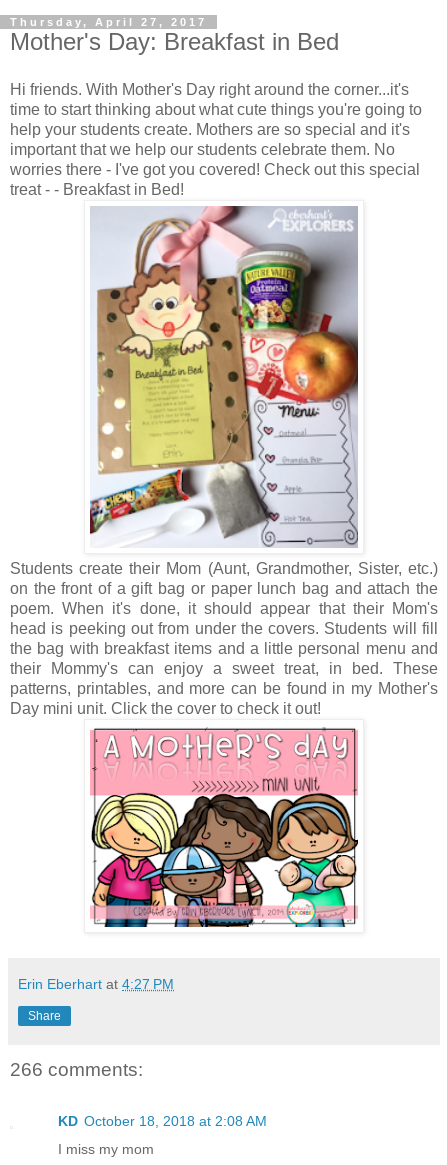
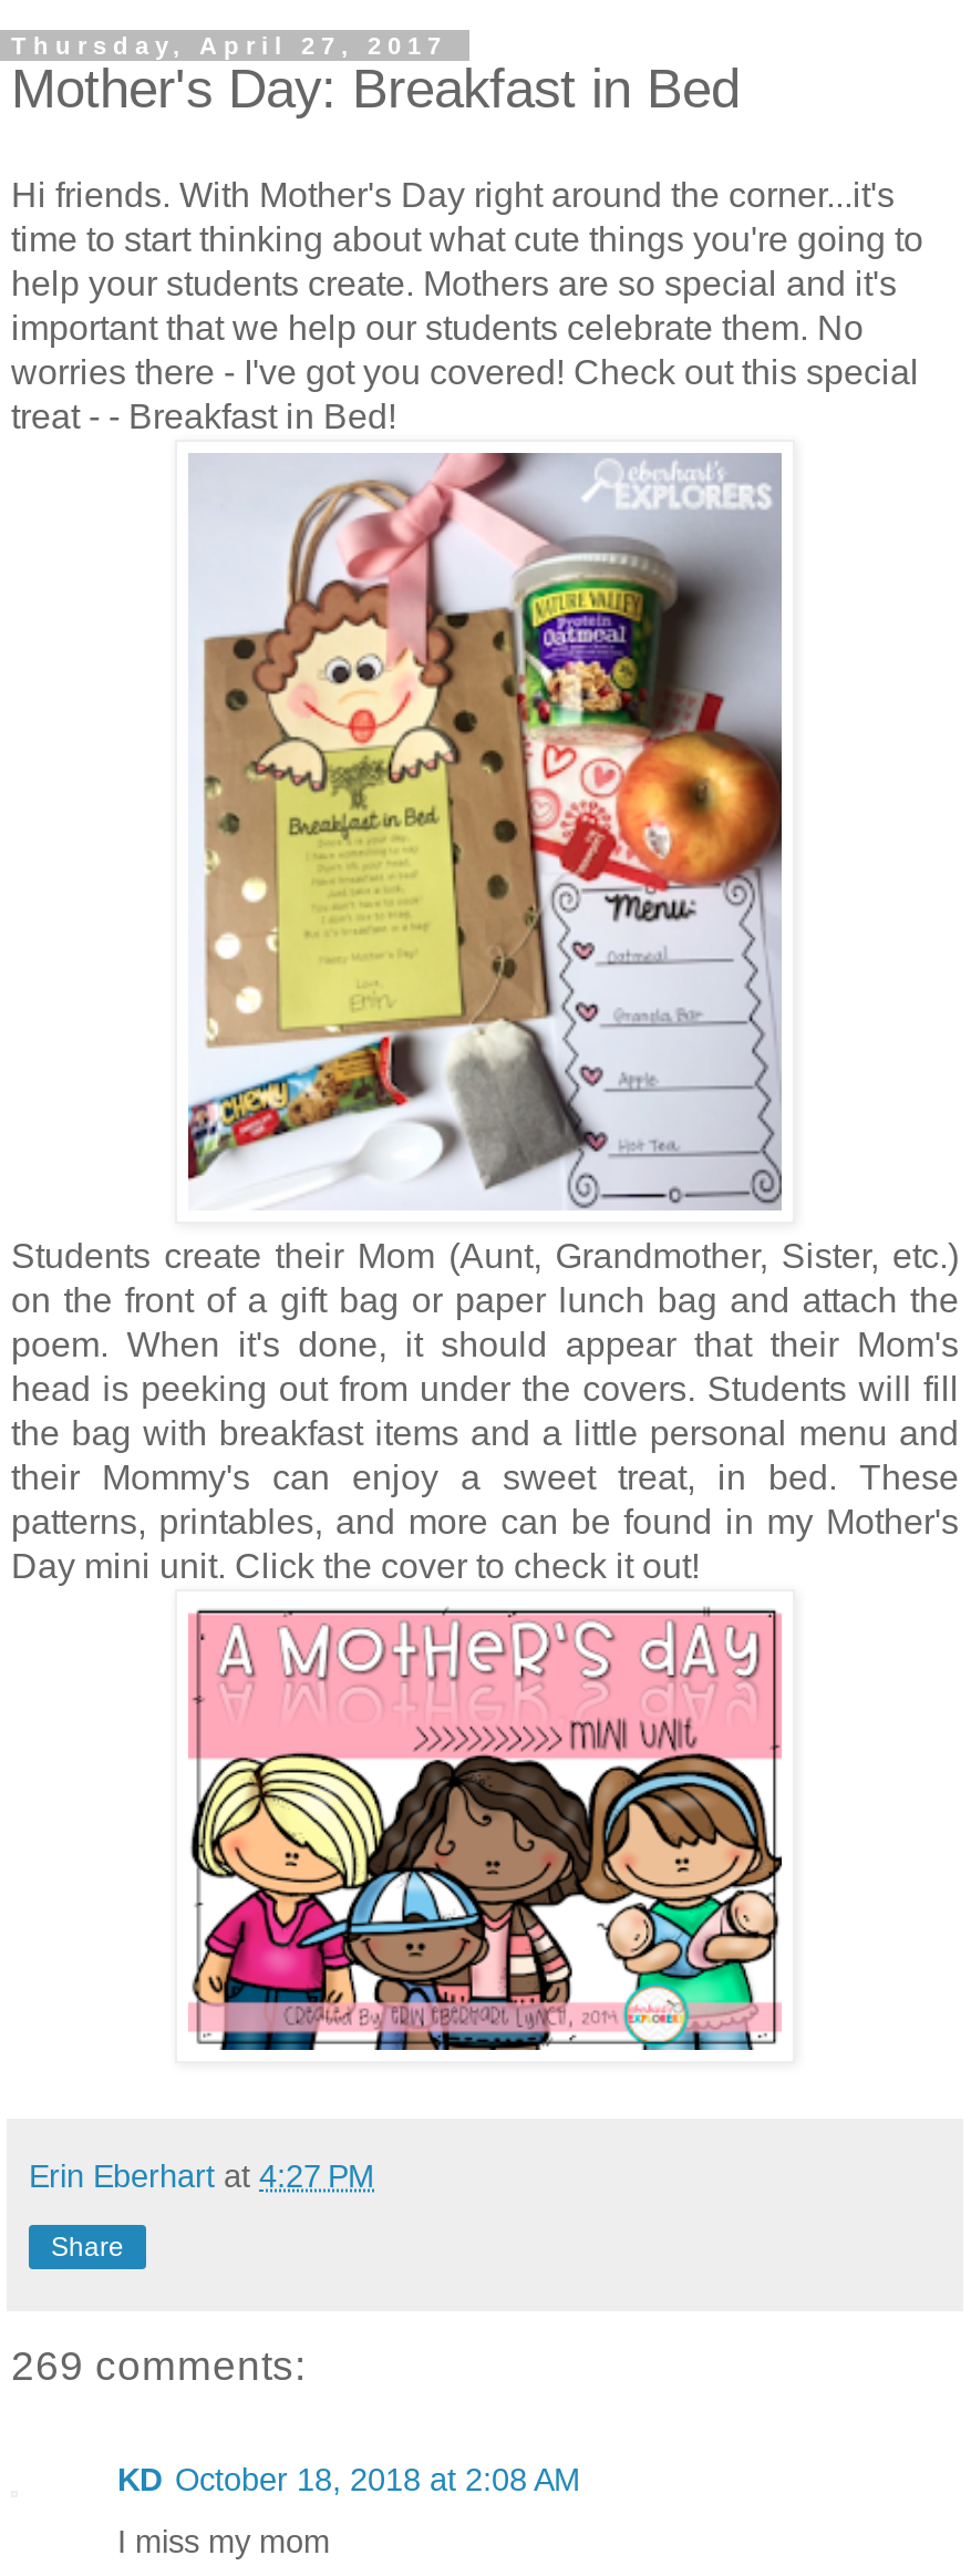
- 266 comments:
+ 269 comments:
